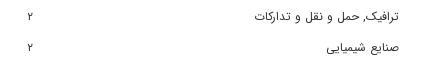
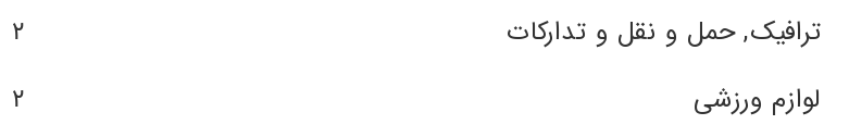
- صنایع شیمیایی
+ لوازم ورزشی
